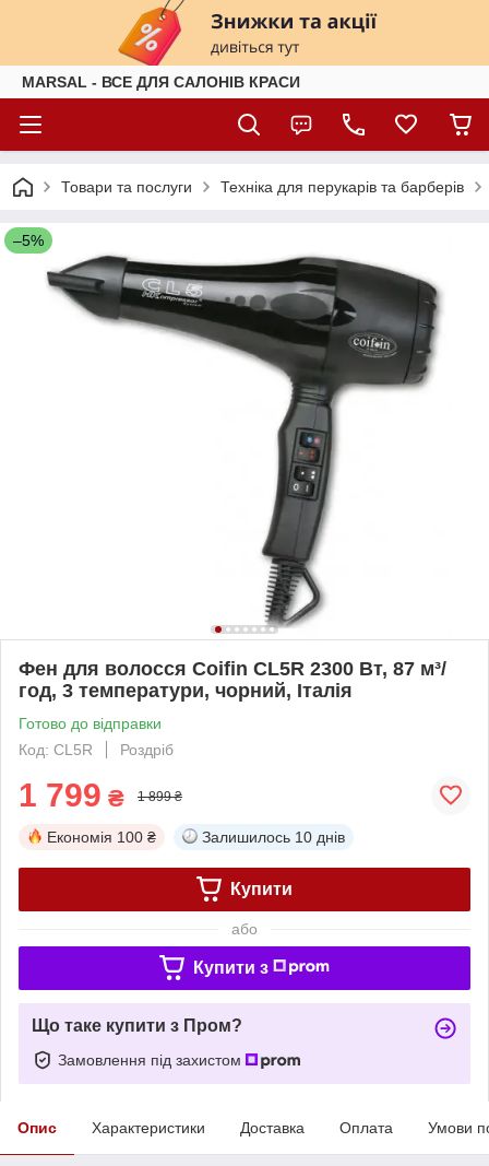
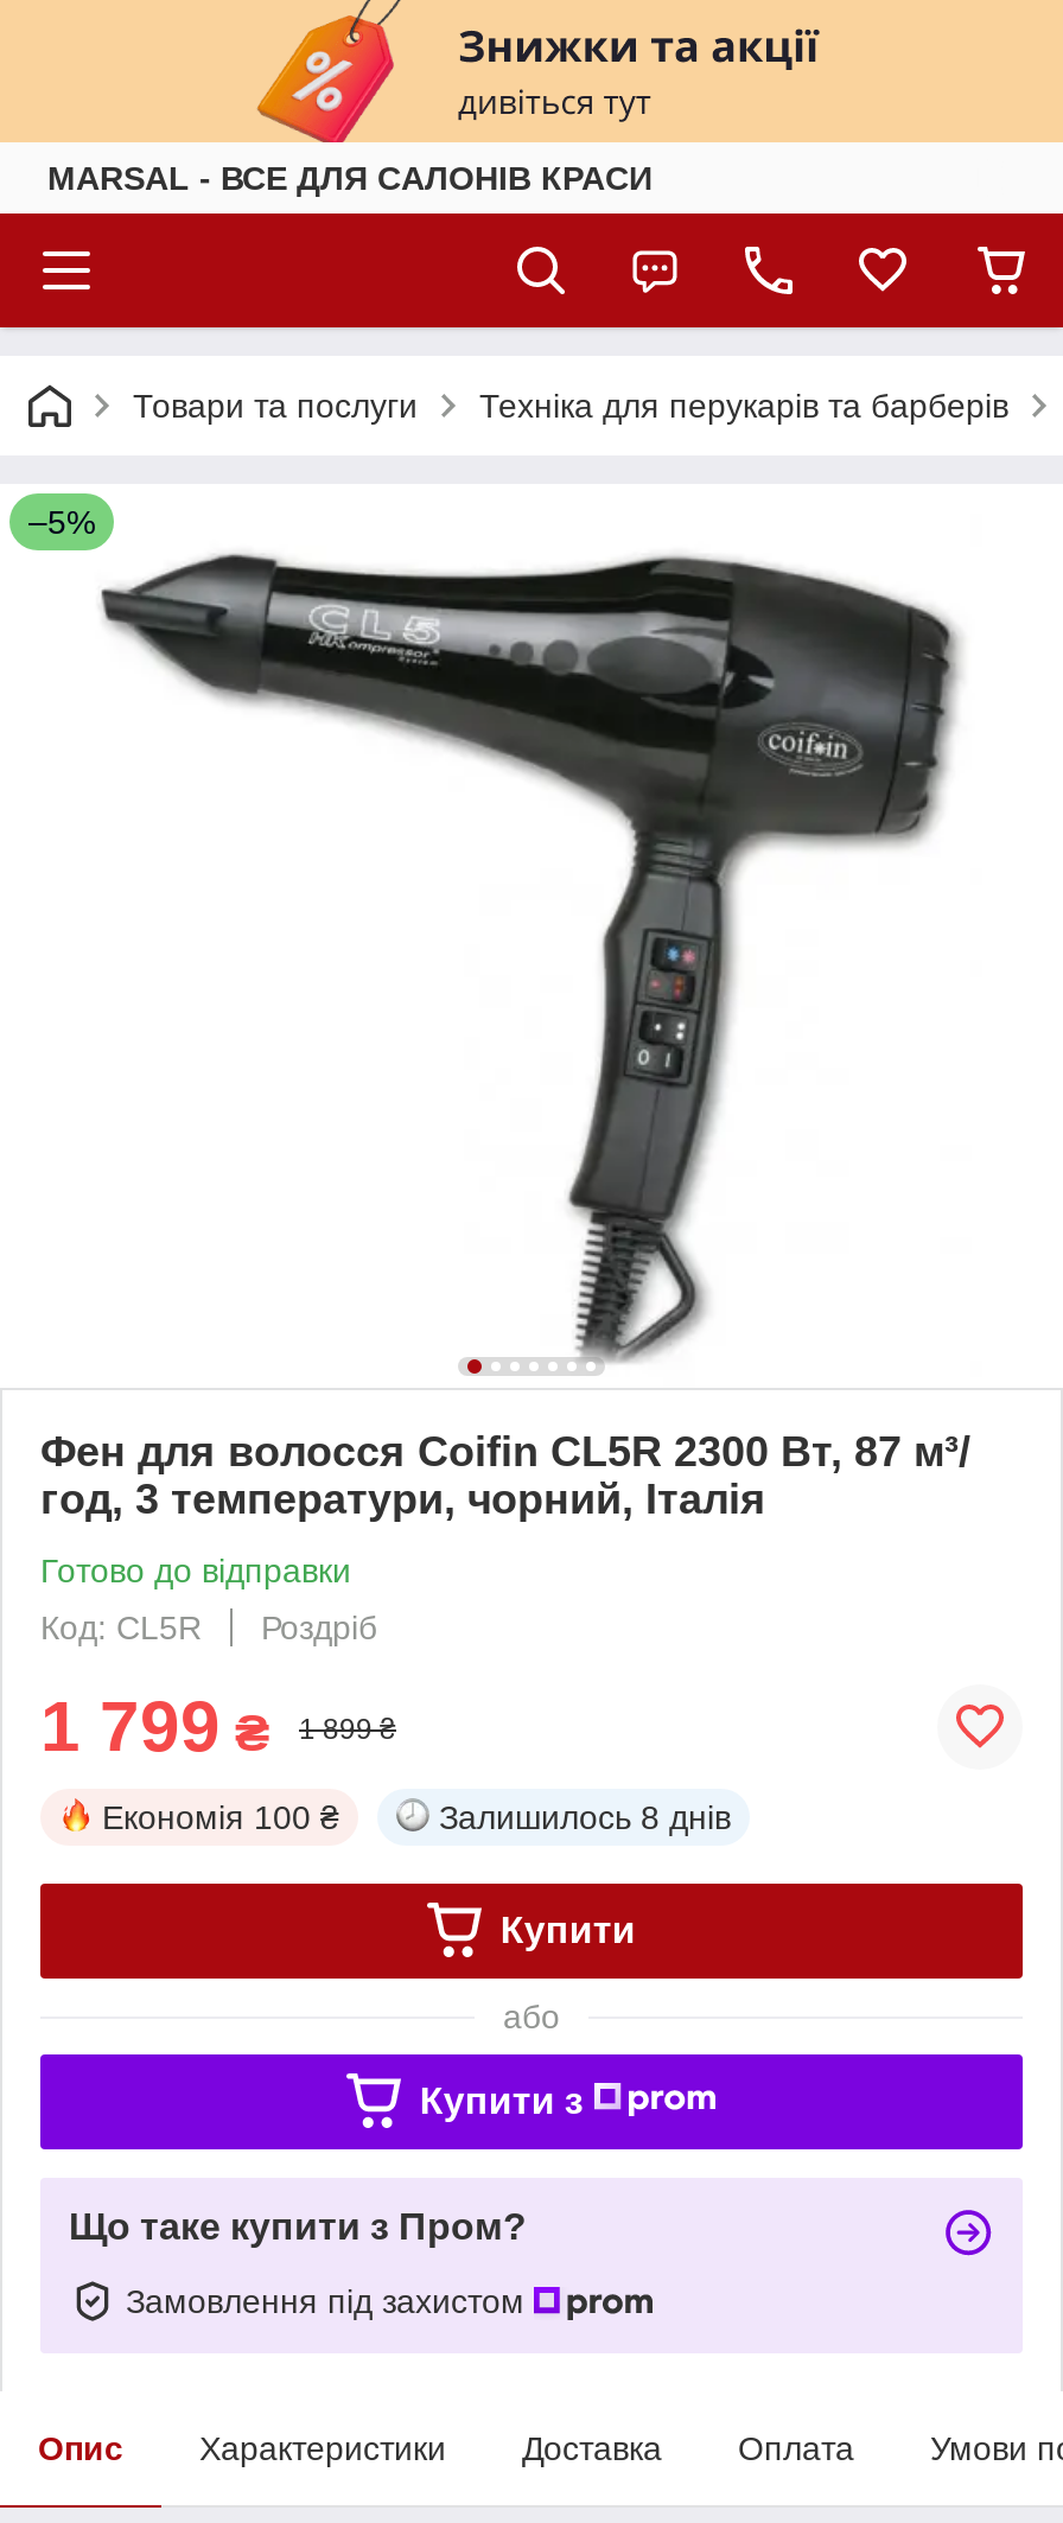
- Залишилось 10 днів
+ Залишилось 8 днів
